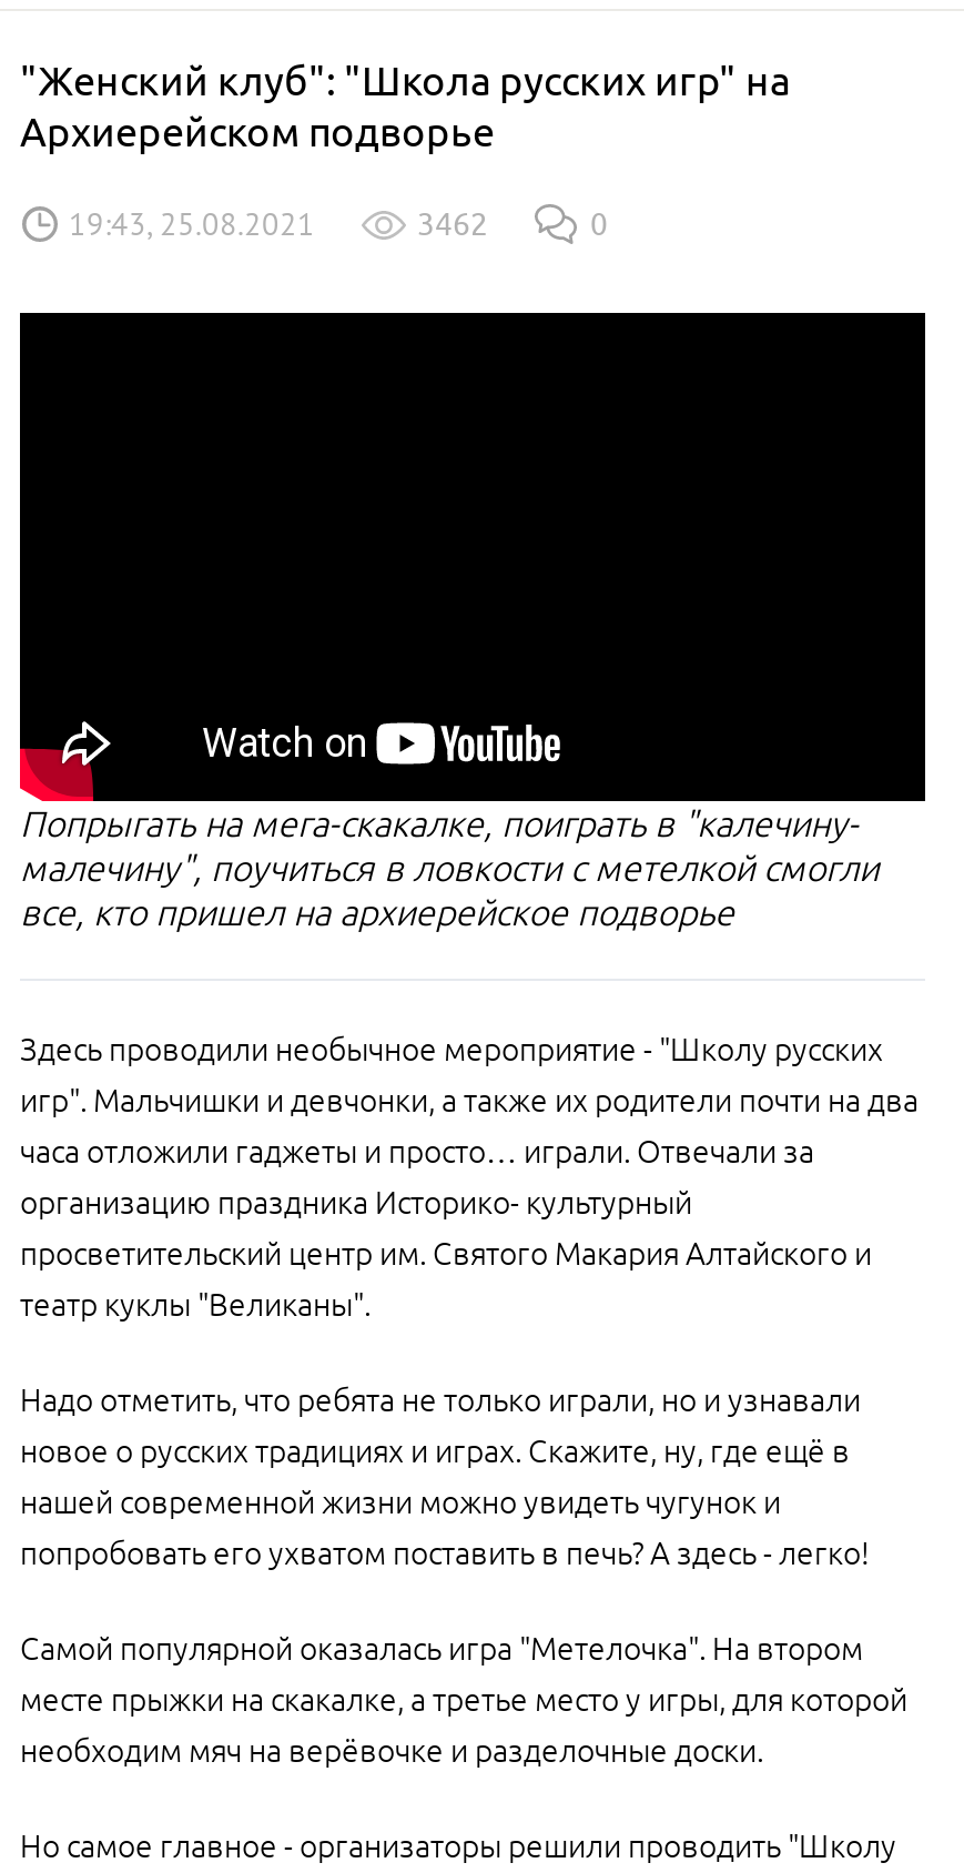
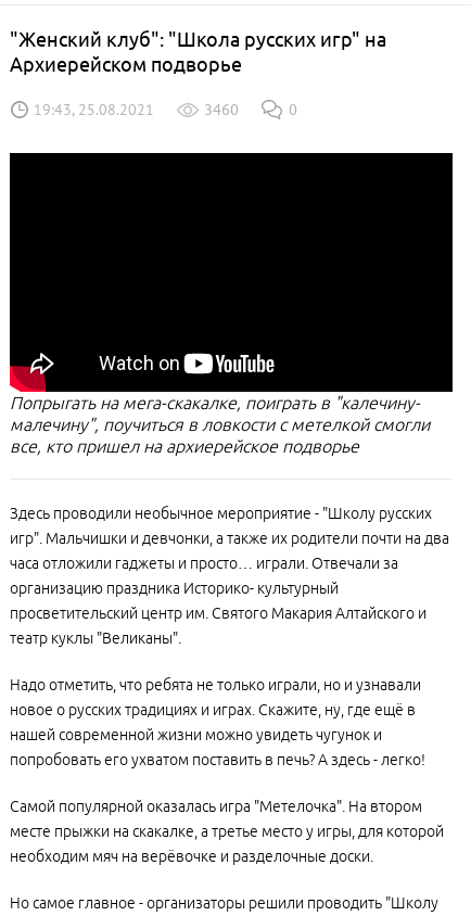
- 3462
+ 3460
